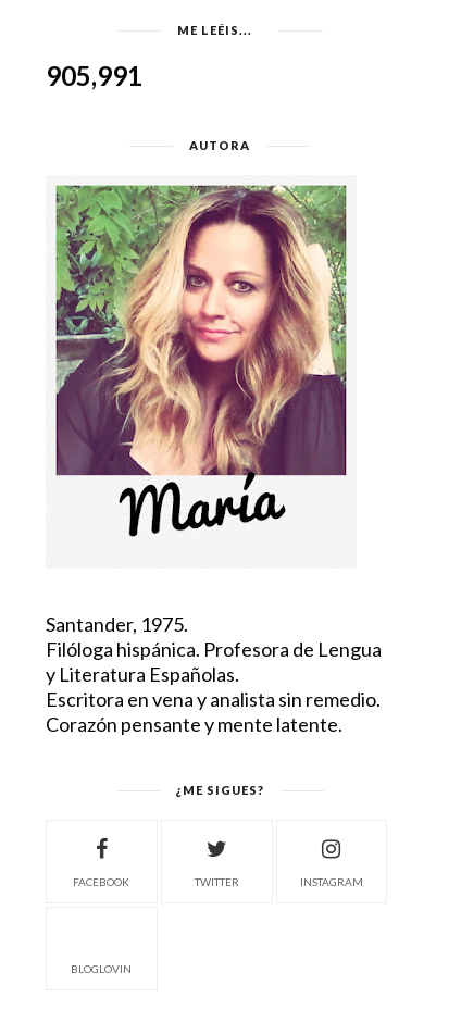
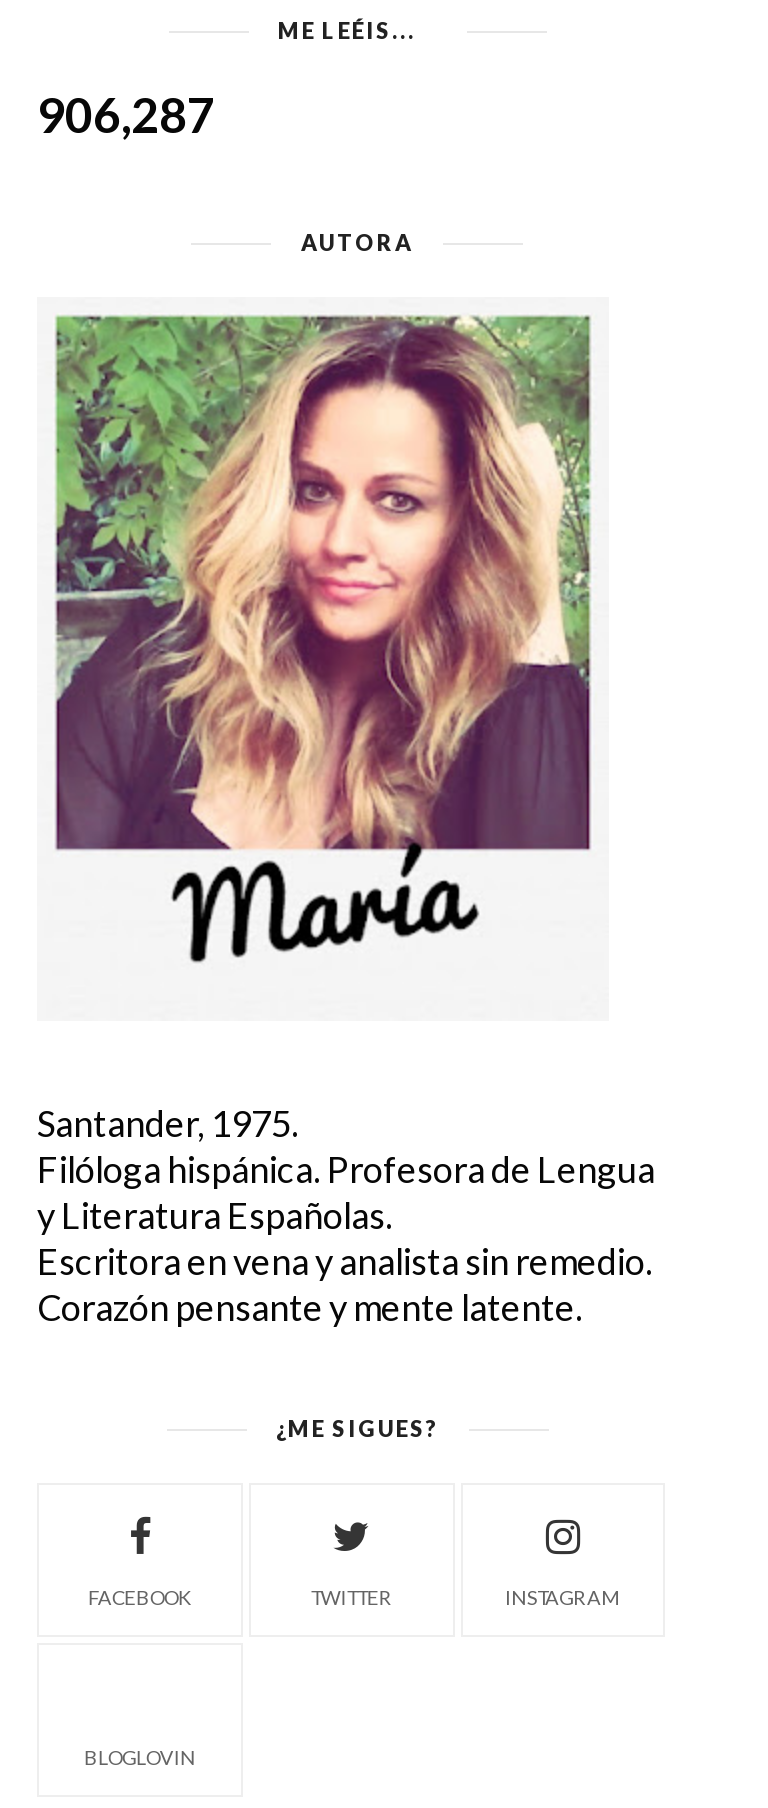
- 905,991
+ 906,287
